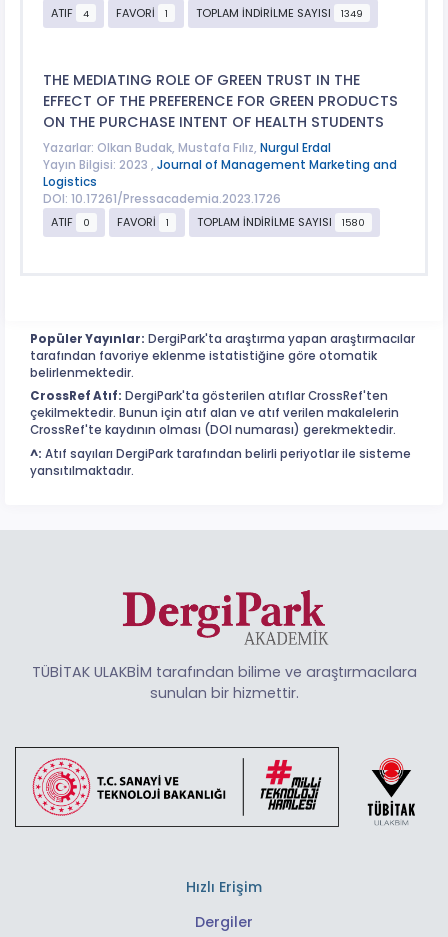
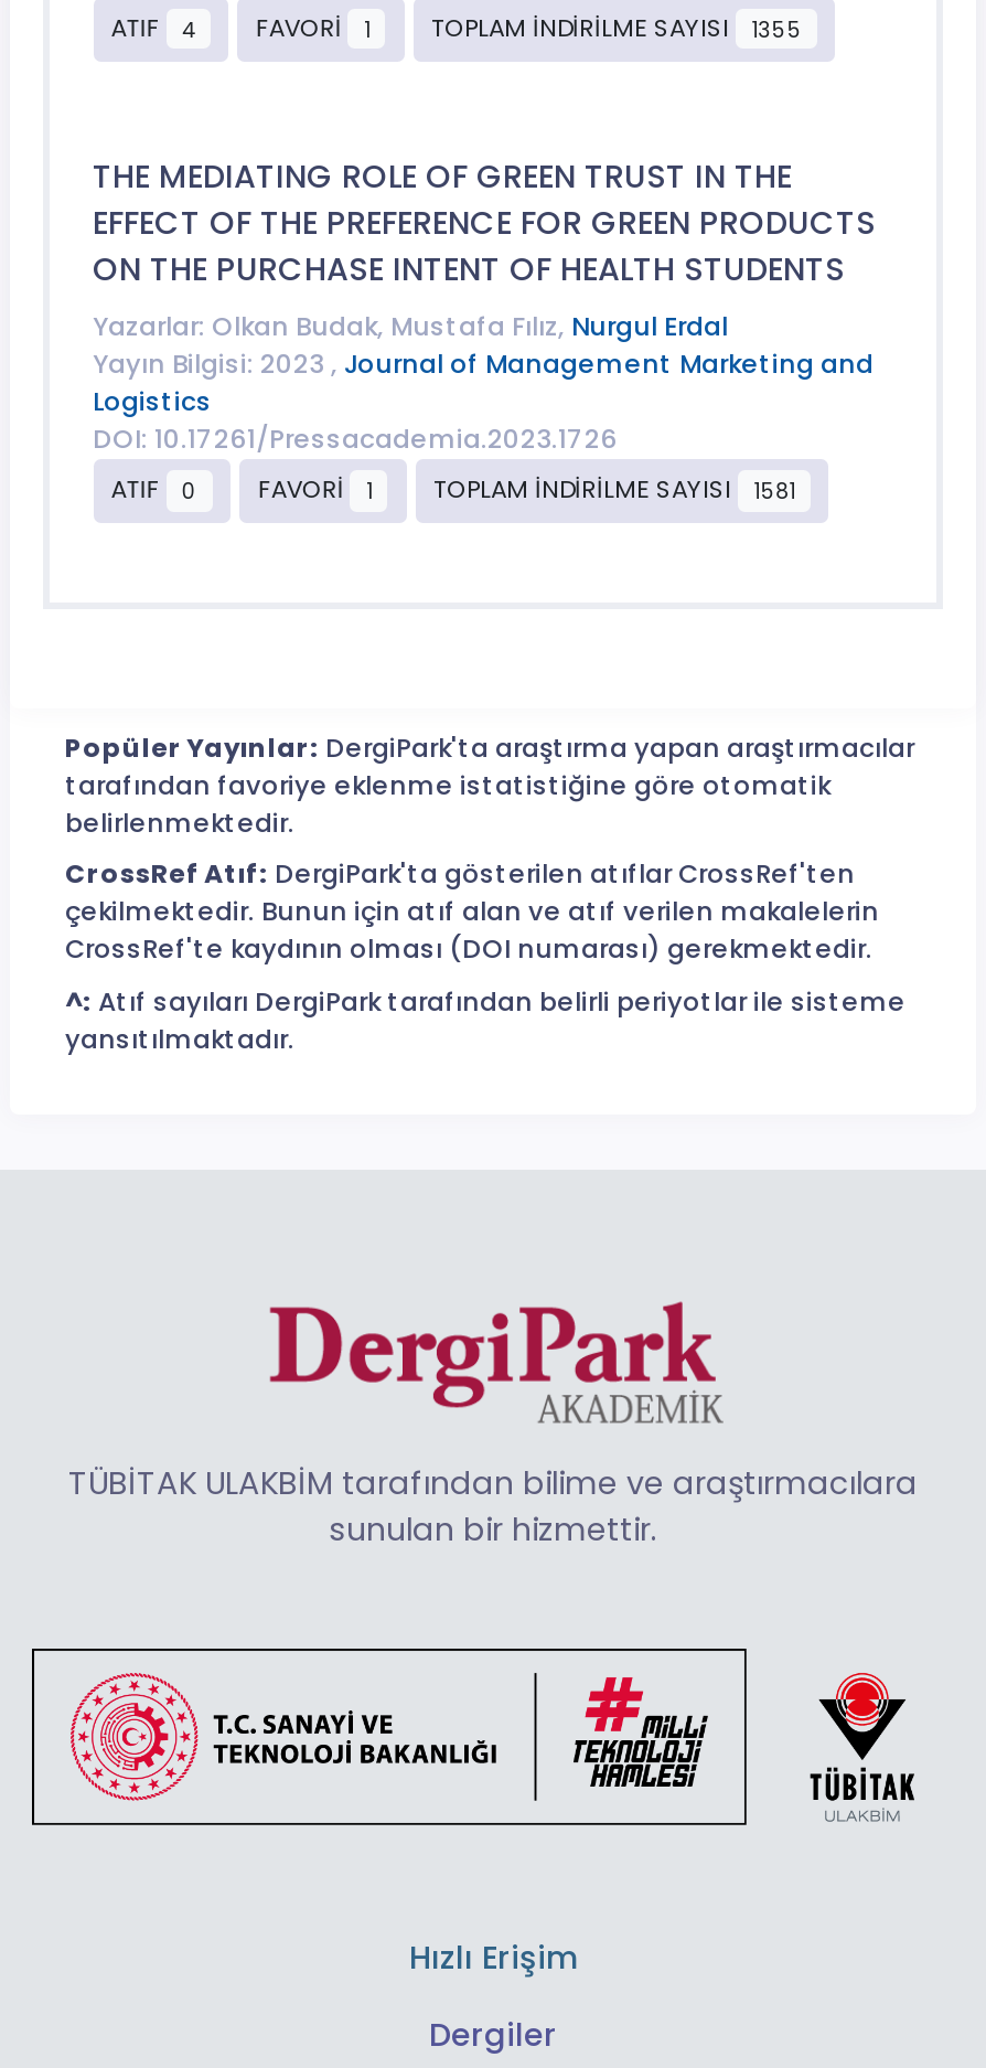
- TOPLAM İNDİRİLME SAYISI 1349
+ TOPLAM İNDİRİLME SAYISI 1355

- TOPLAM İNDİRİLME SAYISI 1580
+ TOPLAM İNDİRİLME SAYISI 1581
